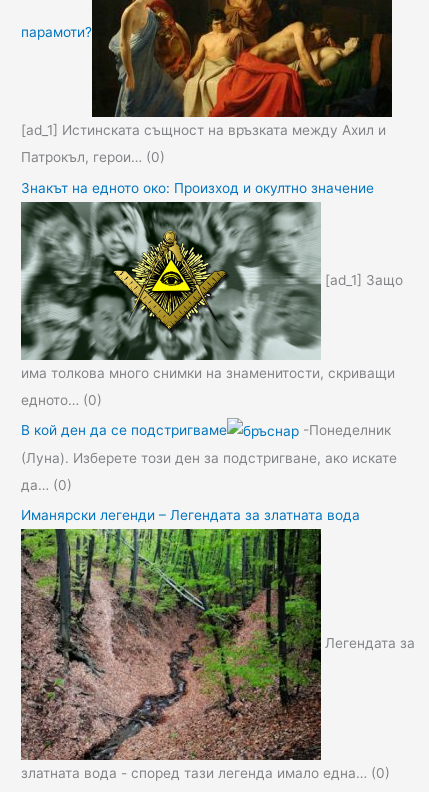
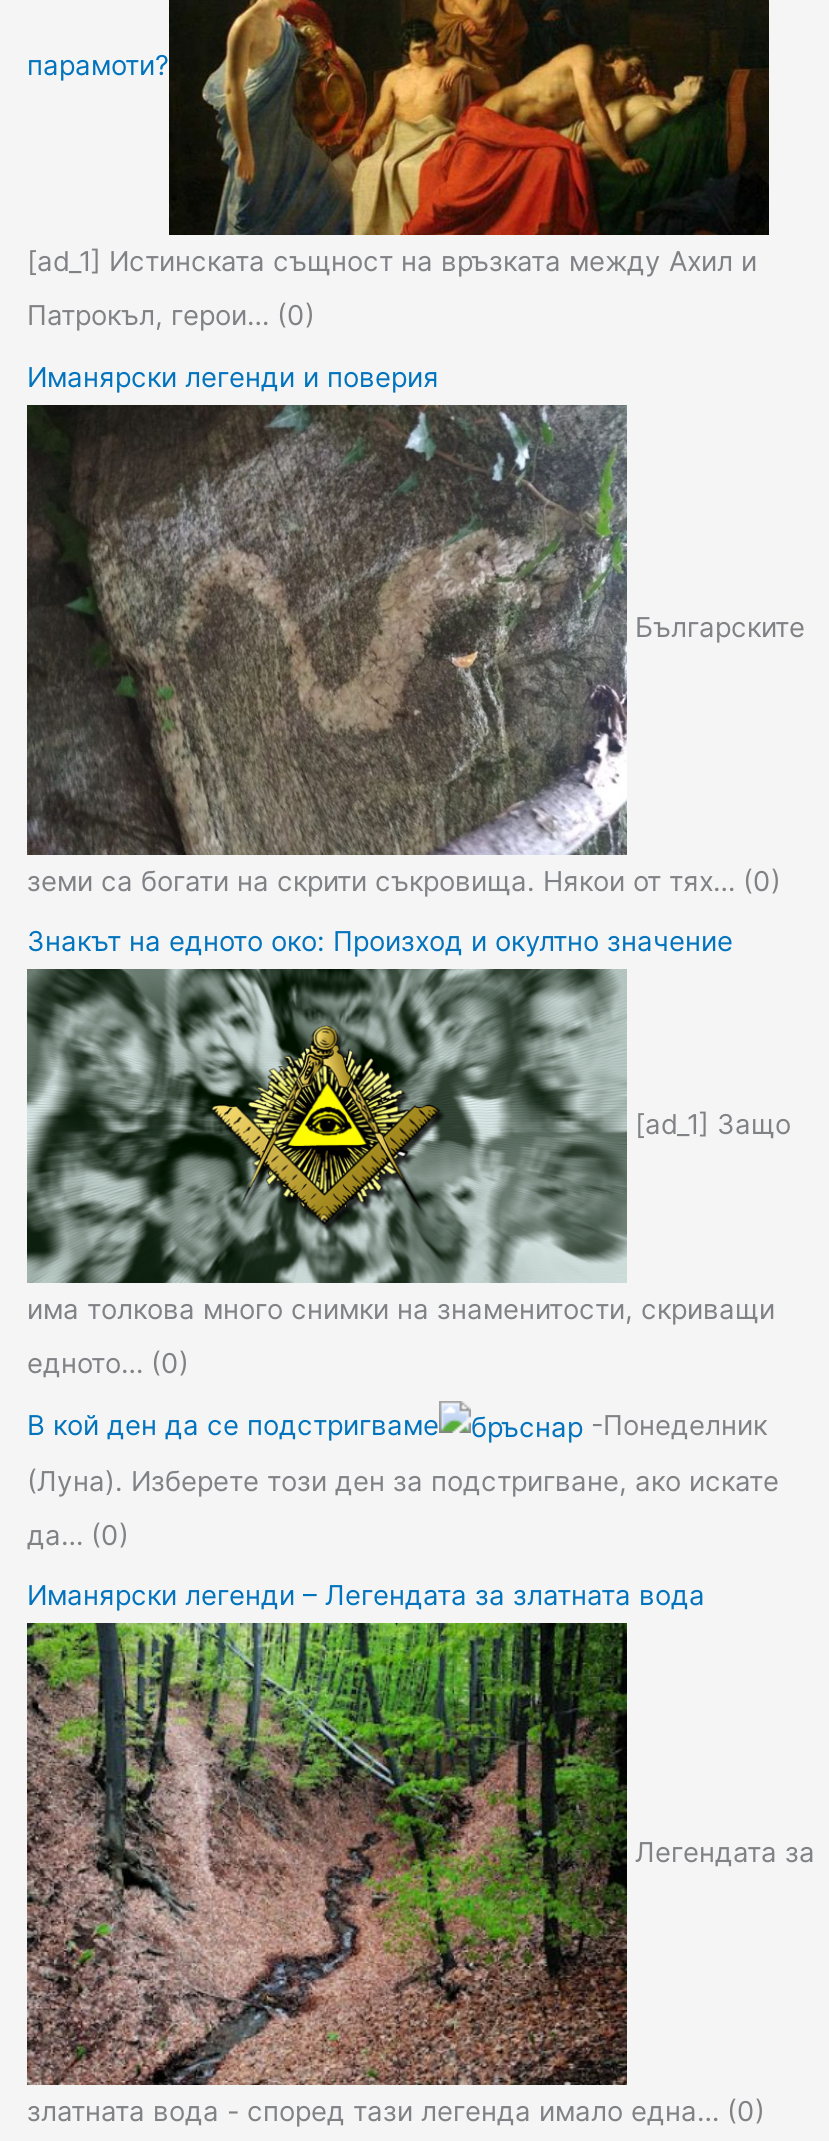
+ [image]
+ Българските

+ Иманярски легенди и поверия

+ земи са богати на скрити съкровища. Някои от тях… (0)
